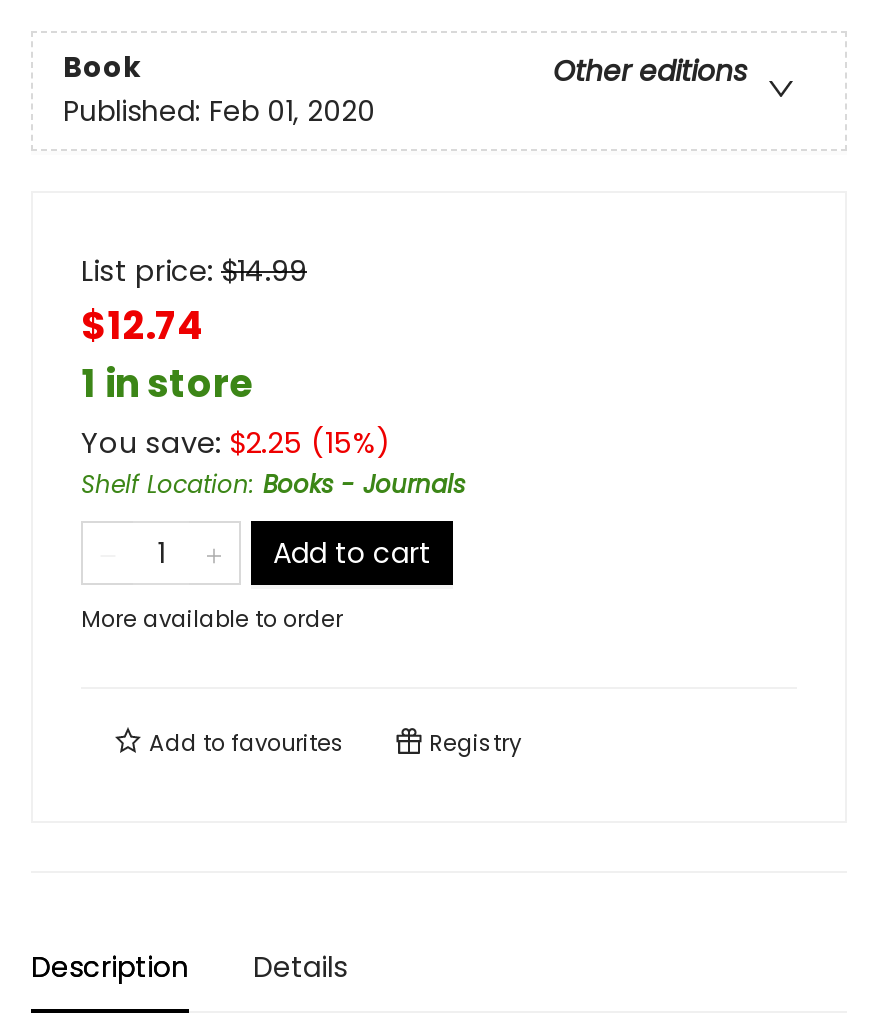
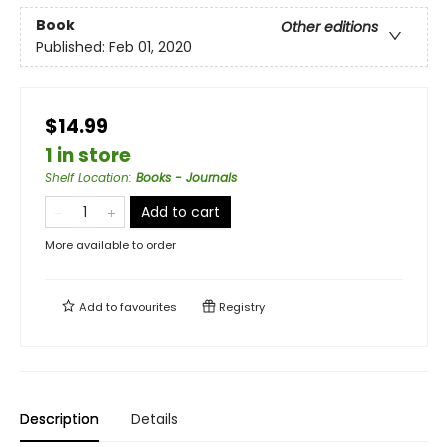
- List price: $14.99
- $12.74
+ $14.99

- You save: $2.25 (15%)
